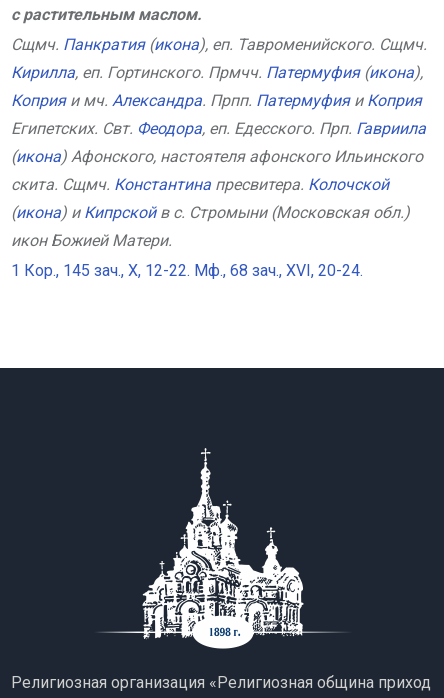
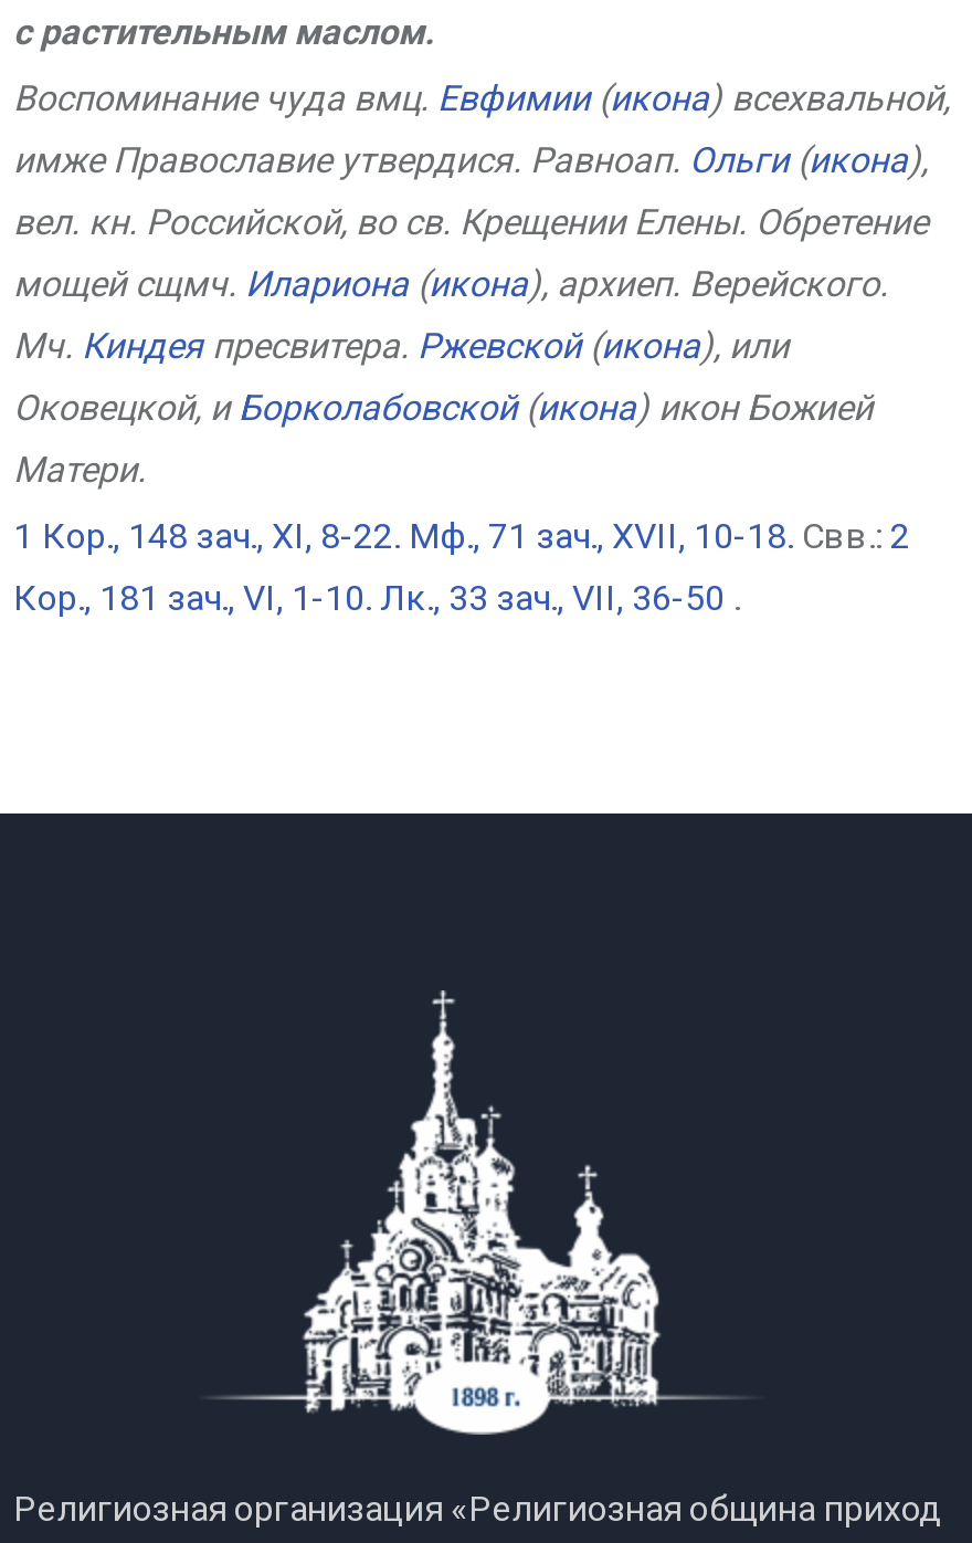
- Сщмч. Панкратия (икона), еп. Тавроменийского. Сщмч.
+ Воспоминание чуда вмц. Евфимии (икона) всехвальной,

- Кирилла, еп. Гортинского. Прмчч. Патермуфия (икона),
+ имже Православие утвердися. Равноап. Ольги (икона),

- Коприя и мч. Александра. Прпп. Патермуфия и Коприя
+ вел. кн. Российской, во св. Крещении Елены. Обретение

- Египетских. Свт. Феодора, еп. Едесского. Прп. Гавриила
+ мощей сщмч. Илариона (икона), архиеп. Верейского.

- (икона) Афонского, настоятеля афонского Ильинского
+ Мч. Киндея пресвитера. Ржевской (икона), или

- скита. Сщмч. Константина пресвитера. Колочской
+ Оковецкой, и Борколабовской (икона) икон Божией

- (икона) и Кипрской в с. Стромыни (Московская обл.)
+ Матери.

- икон Божией Матери.
+ 1 Кор., 148 зач., XI, 8-22. Мф., 71 зач., XVII, 10-18. Свв.: 2

- 1 Кор., 145 зач., X, 12-22. Мф., 68 зач., XVI, 20-24.
+ Кор., 181 зач., VI, 1-10. Лк., 33 зач., VII, 36-50 .
